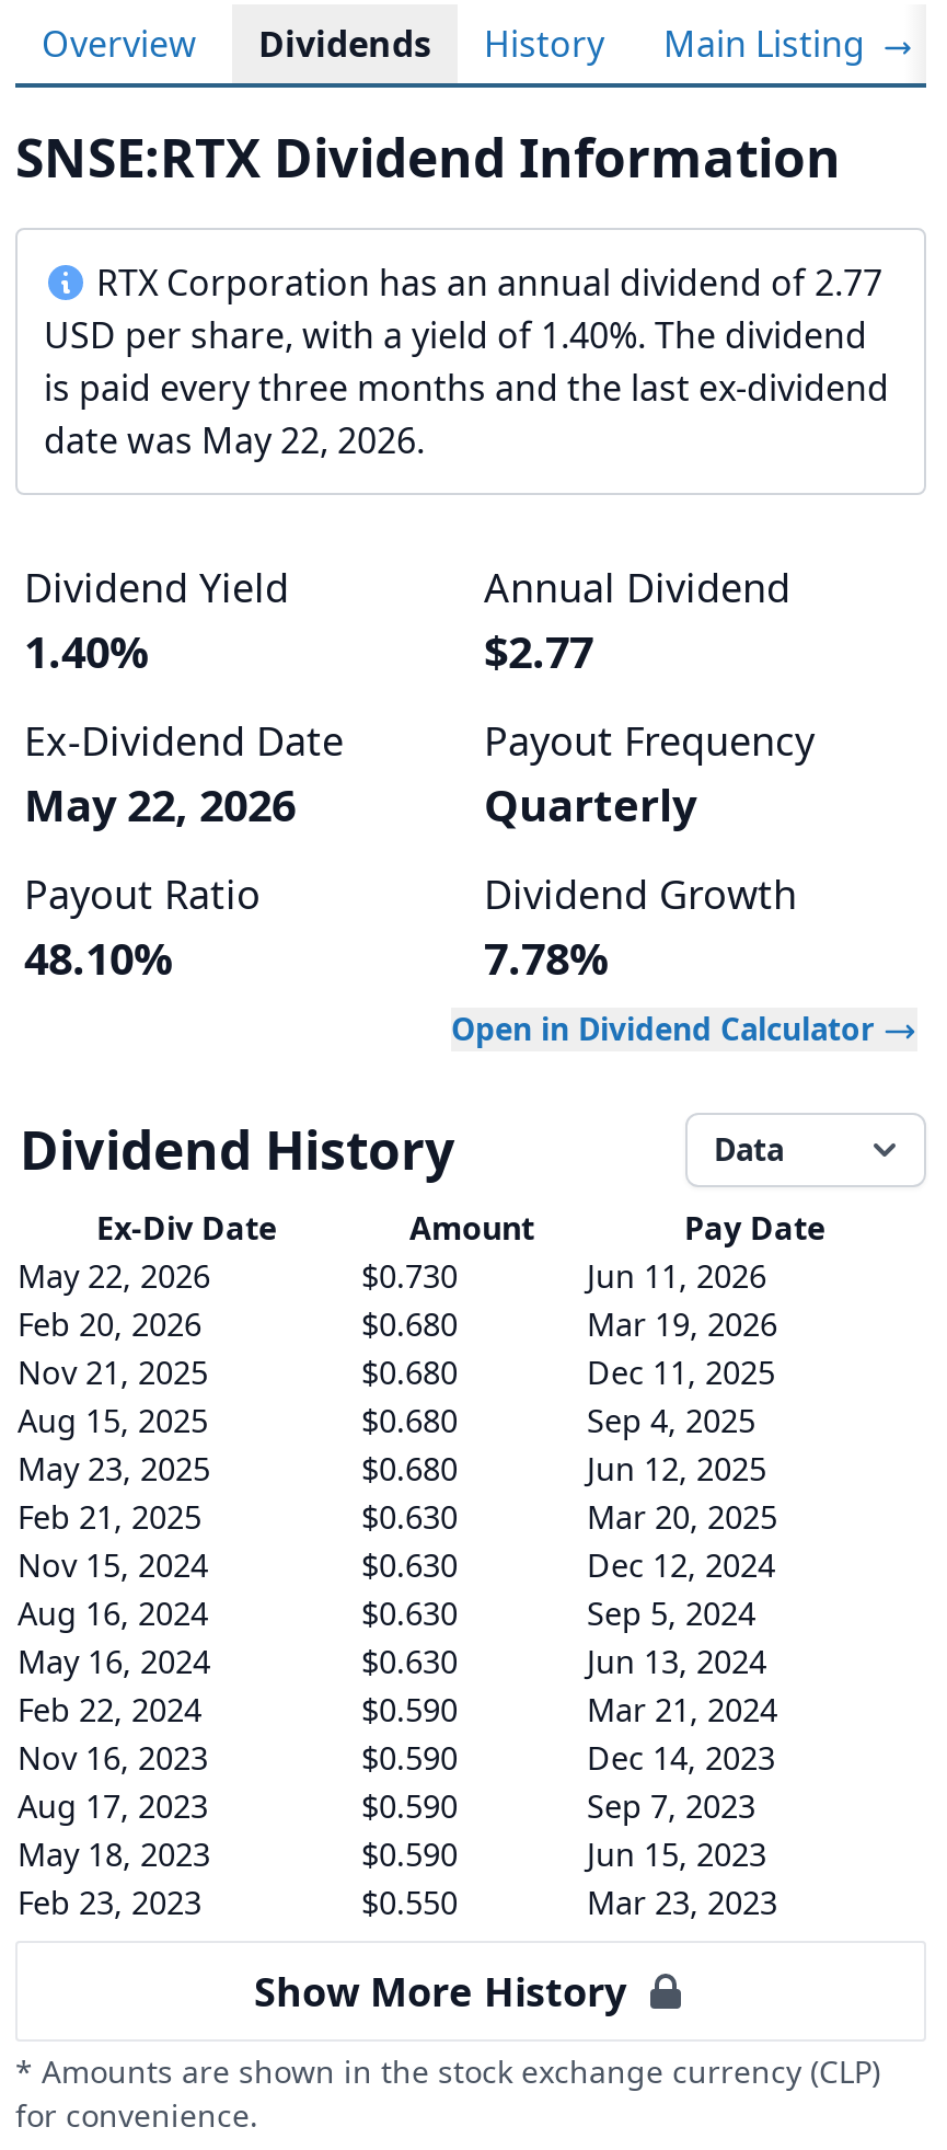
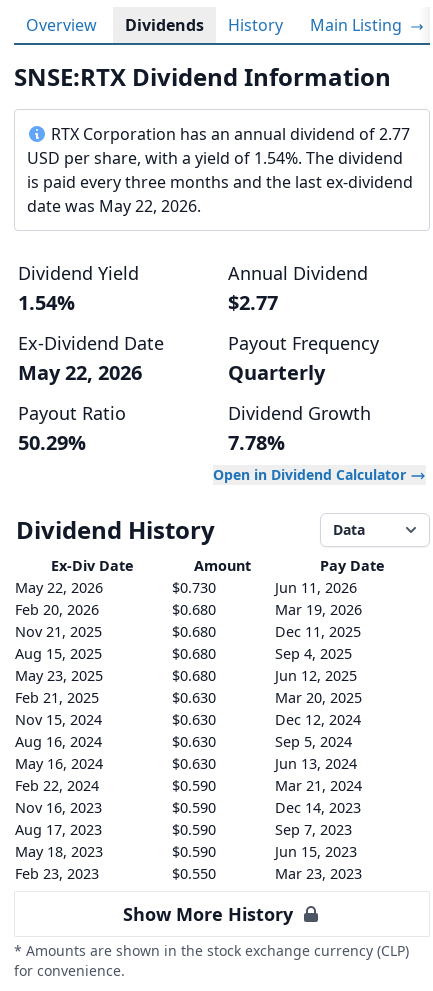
- USD per share, with a yield of 1.40%. The dividend
+ USD per share, with a yield of 1.54%. The dividend

- 1.40%
+ 1.54%

- 48.10%
+ 50.29%
